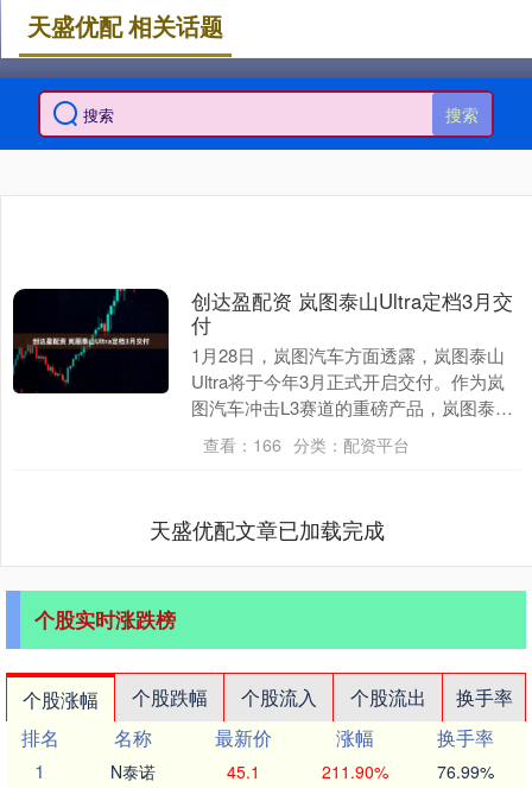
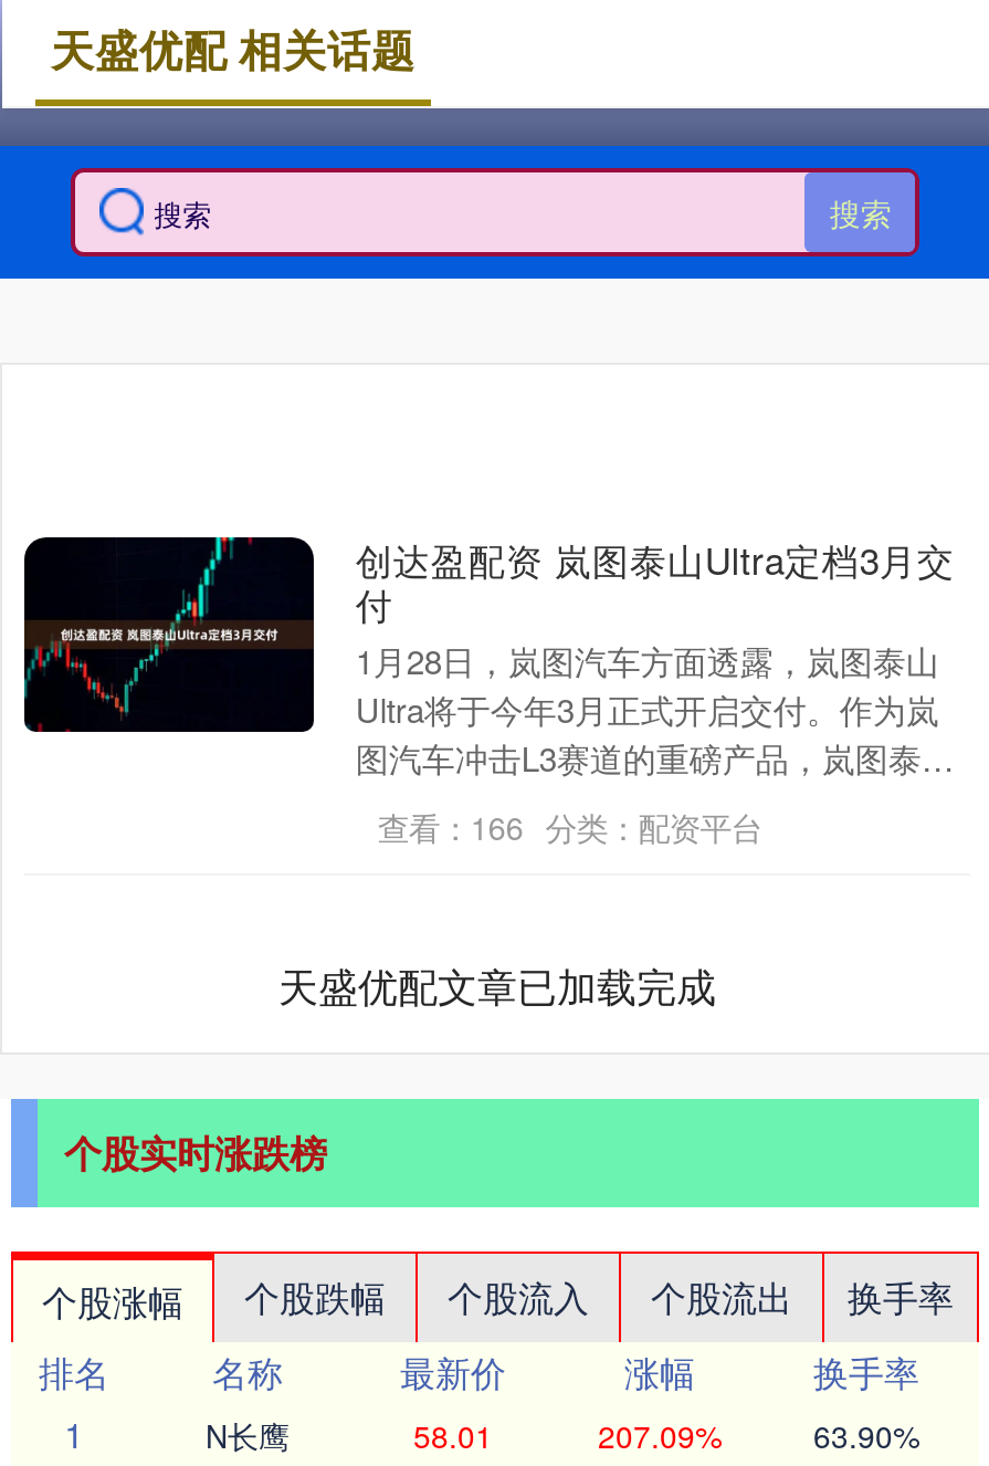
- N泰诺
+ N长鹰

- 45.1
+ 58.01

- 211.90%
+ 207.09%

- 76.99%
+ 63.90%
